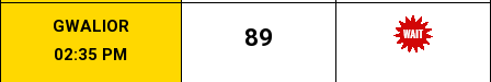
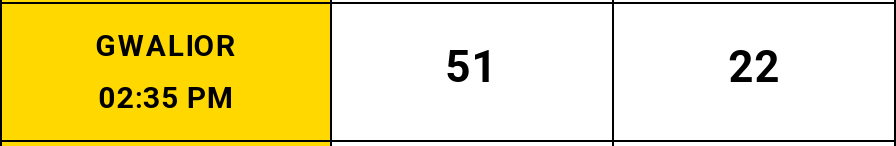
- 89
+ 51
+ 22
